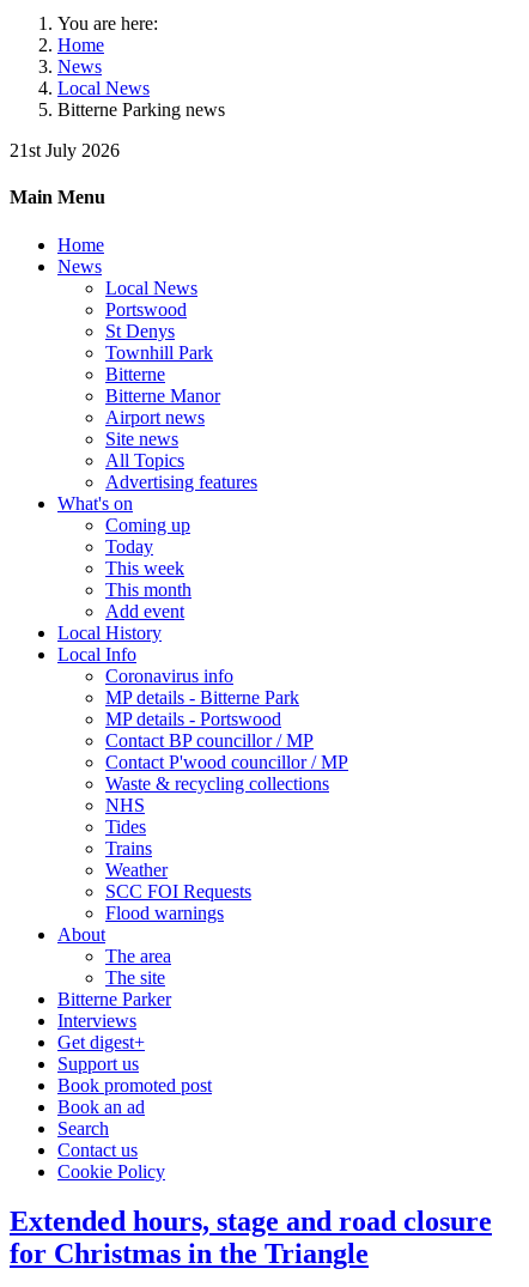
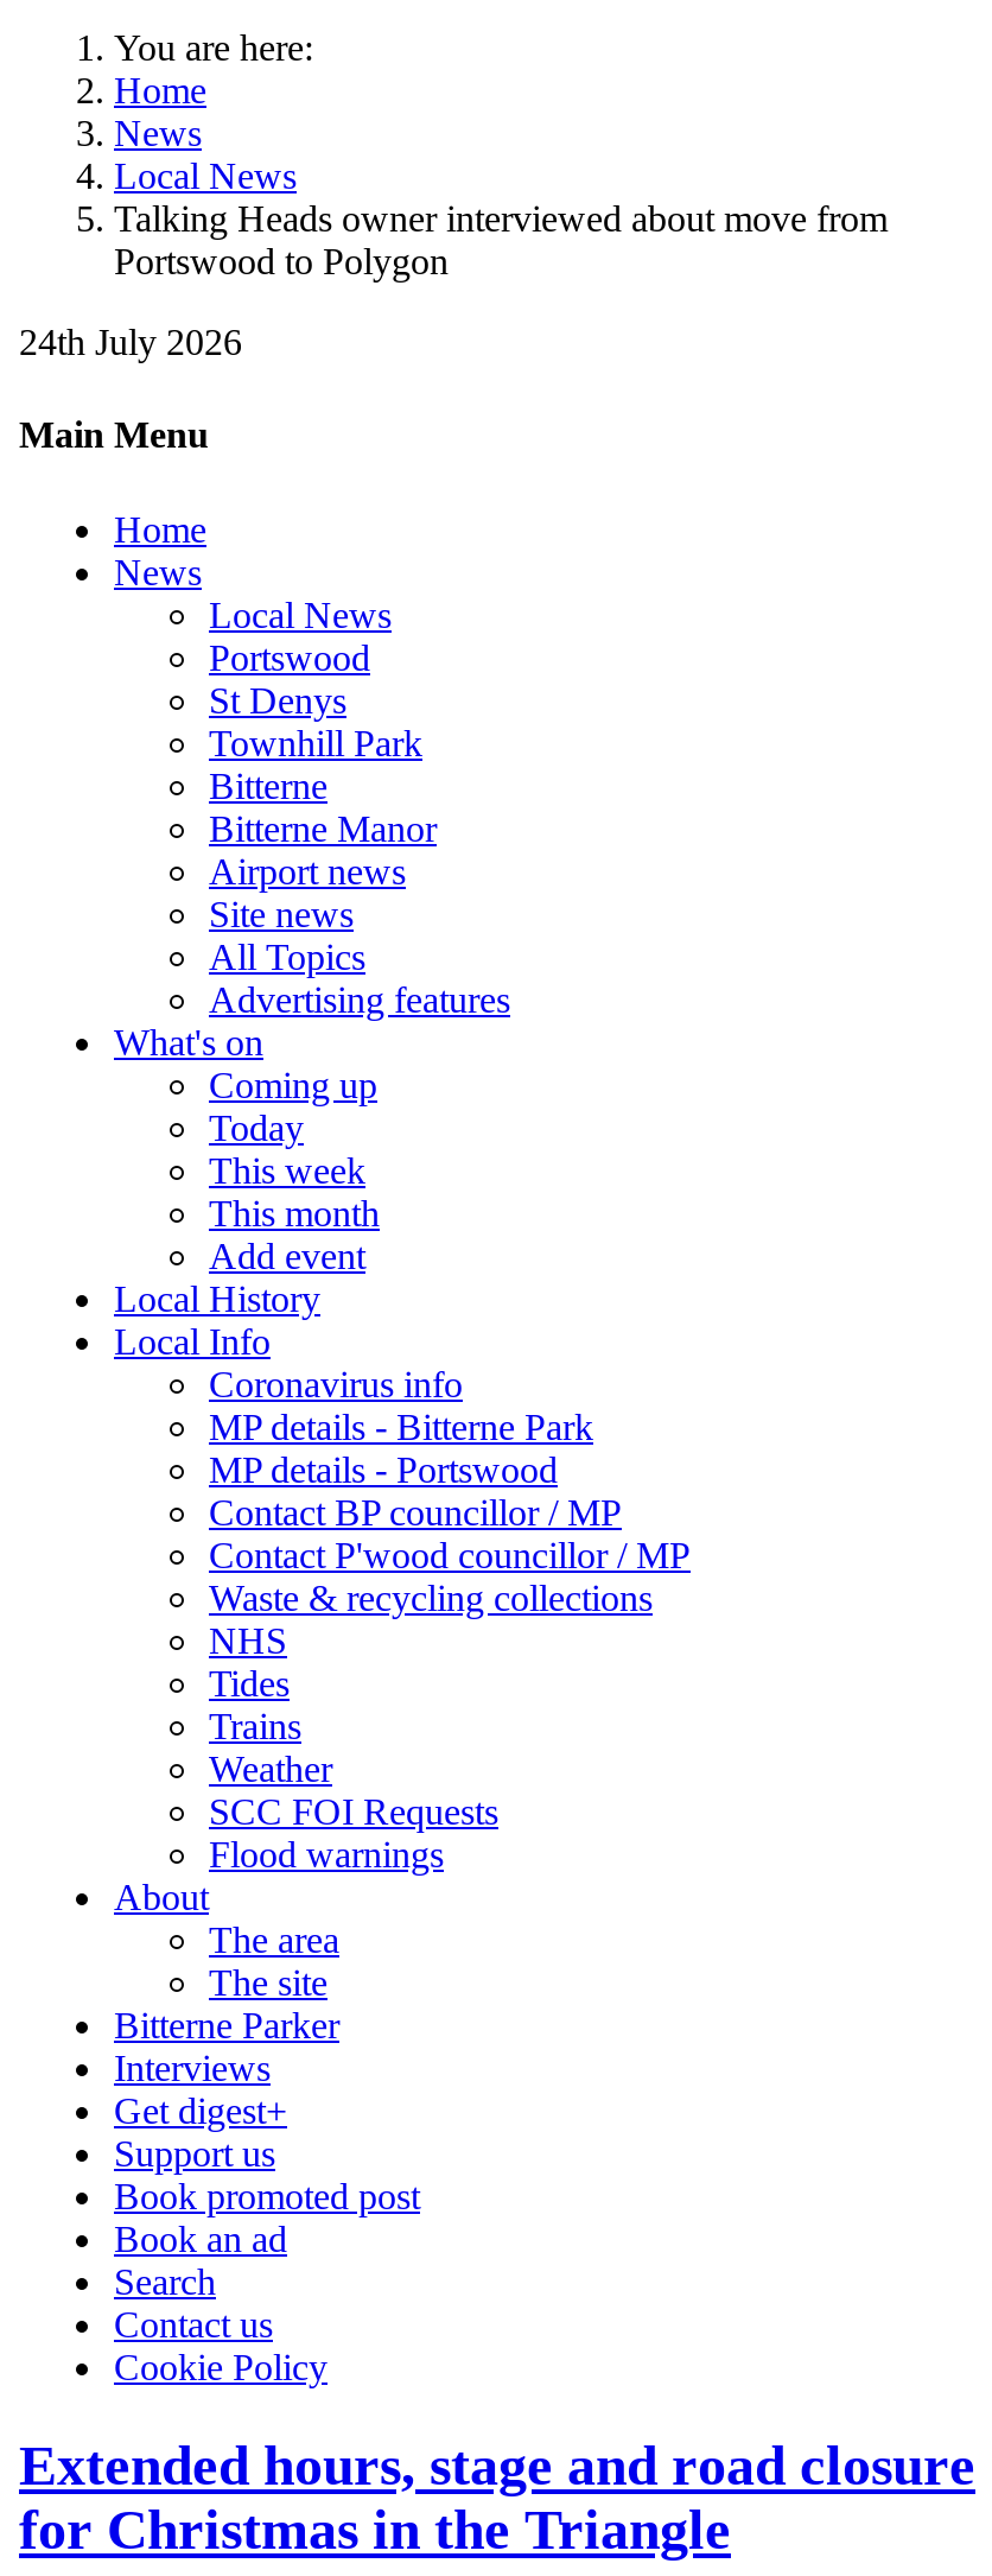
- Bitterne Parking news
+ Talking Heads owner interviewed about move from
+ Portswood to Polygon

- 21st July 2026
+ 24th July 2026
